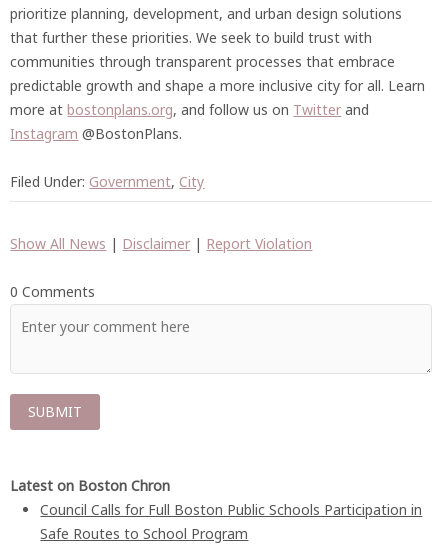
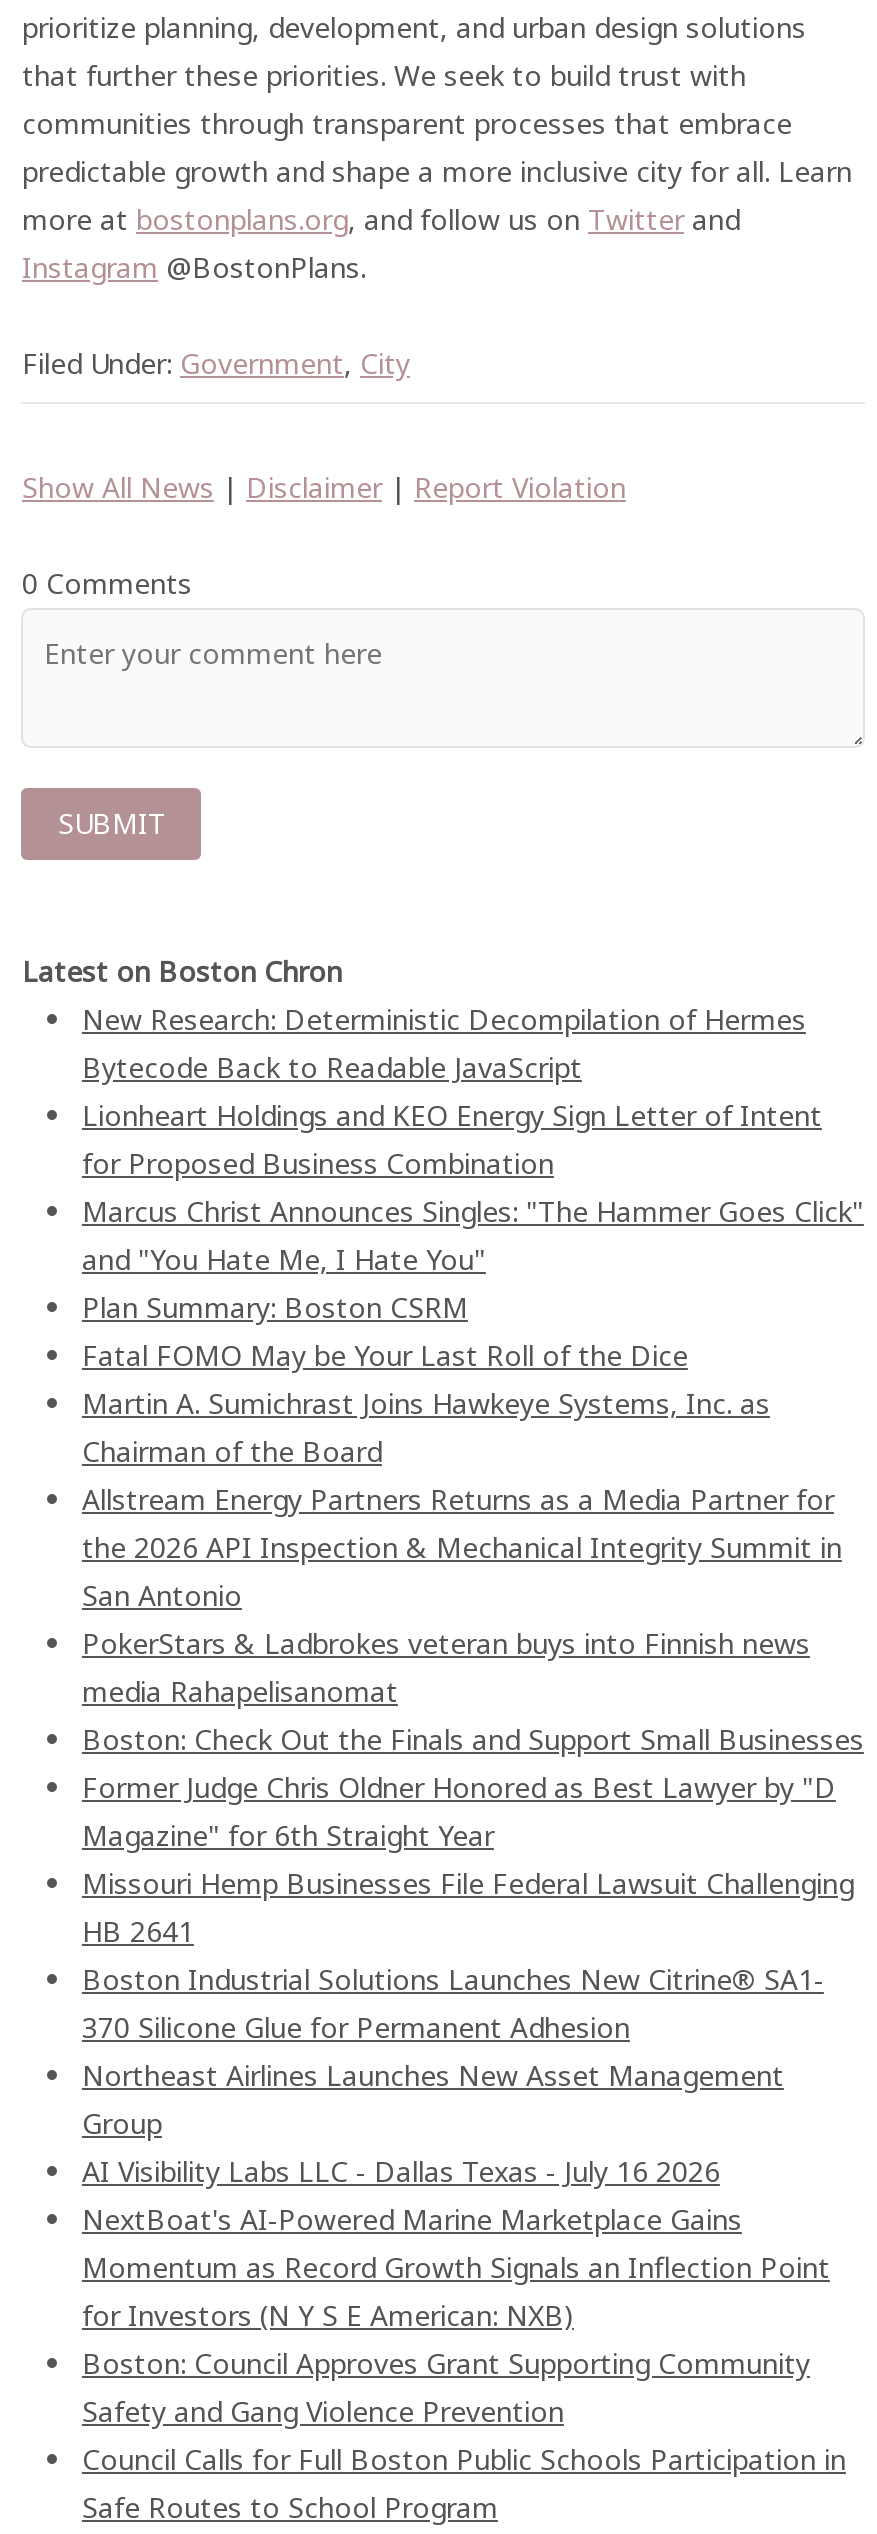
+ New Research: Deterministic Decompilation of Hermes
+ Bytecode Back to Readable JavaScript
+ Lionheart Holdings and KEO Energy Sign Letter of Intent
+ for Proposed Business Combination
+ Marcus Christ Announces Singles: "The Hammer Goes Click"
+ and "You Hate Me, I Hate You"
+ Plan Summary: Boston CSRM
+ Fatal FOMO May be Your Last Roll of the Dice
+ Martin A. Sumichrast Joins Hawkeye Systems, Inc. as
+ Chairman of the Board
+ Allstream Energy Partners Returns as a Media Partner for
+ the 2026 API Inspection & Mechanical Integrity Summit in
+ San Antonio
+ PokerStars & Ladbrokes veteran buys into Finnish news
+ media Rahapelisanomat
+ Boston: Check Out the Finals and Support Small Businesses
+ Former Judge Chris Oldner Honored as Best Lawyer by "D
+ Magazine" for 6th Straight Year
+ Missouri Hemp Businesses File Federal Lawsuit Challenging
+ HB 2641
+ Boston Industrial Solutions Launches New Citrine® SA1-
+ 370 Silicone Glue for Permanent Adhesion
+ Northeast Airlines Launches New Asset Management
+ Group
+ AI Visibility Labs LLC - Dallas Texas - July 16 2026
+ NextBoat's AI-Powered Marine Marketplace Gains
+ Momentum as Record Growth Signals an Inflection Point
+ for Investors (N Y S E American: NXB)
+ Boston: Council Approves Grant Supporting Community
+ Safety and Gang Violence Prevention
